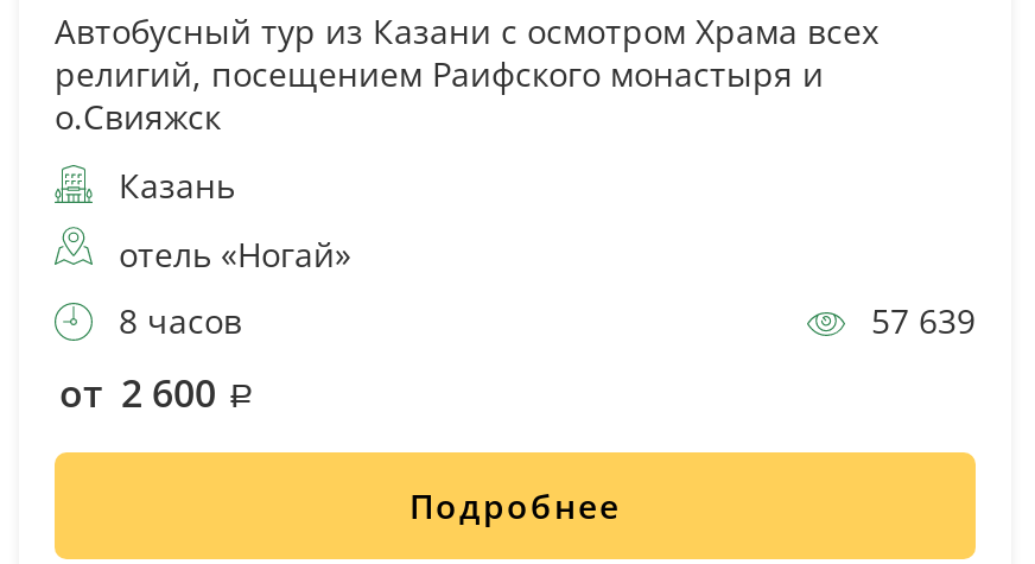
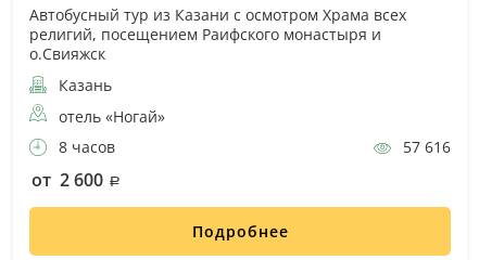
- 57 639
+ 57 616
